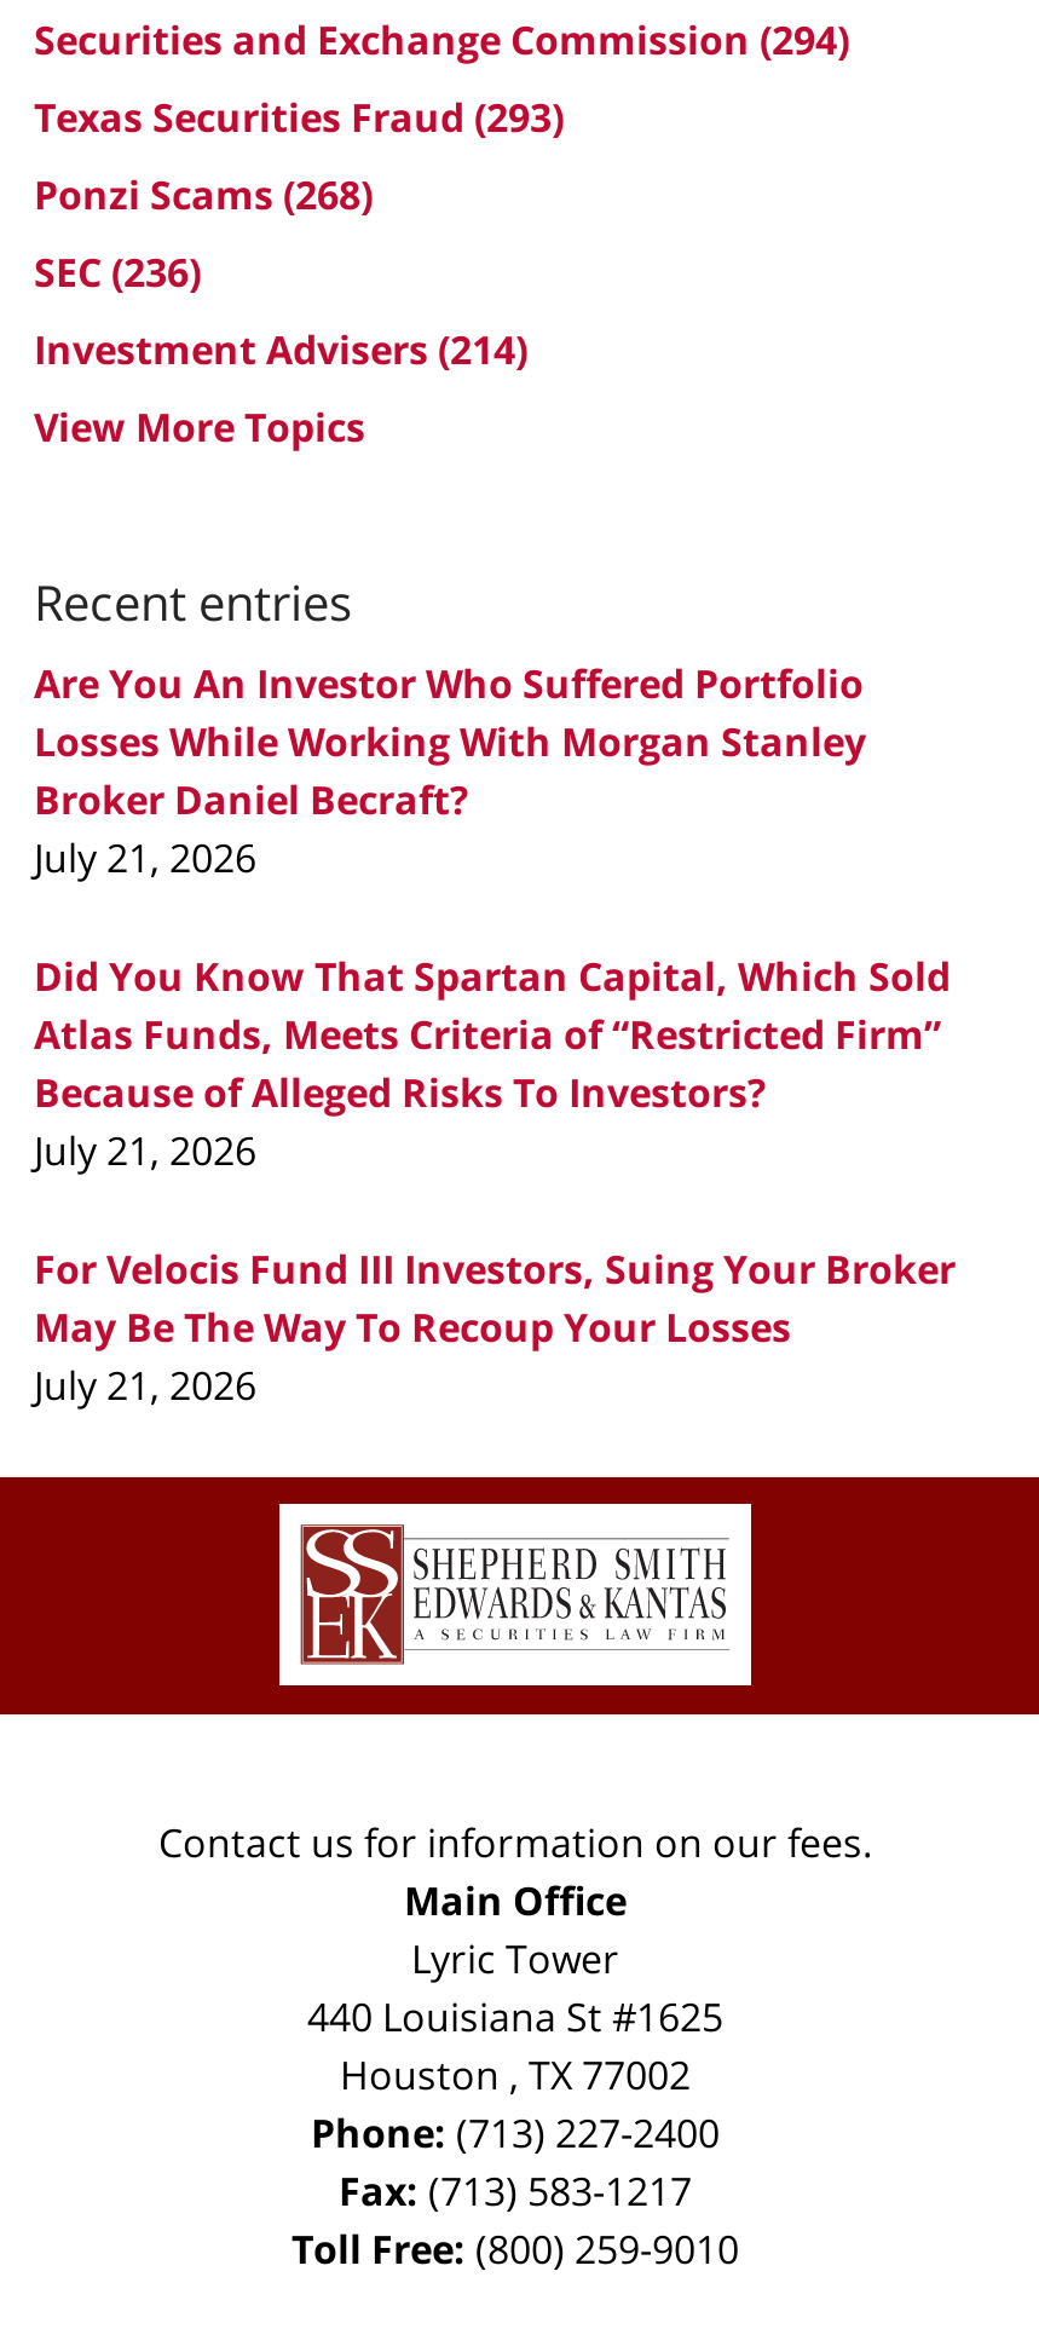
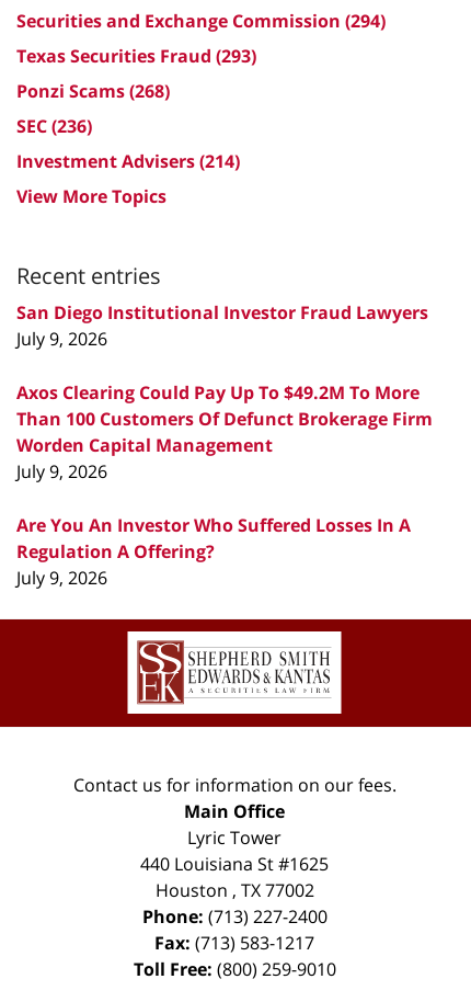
- Are You An Investor Who Suffered Portfolio
- Losses While Working With Morgan Stanley
- Broker Daniel Becraft?
- July 21, 2026
+ San Diego Institutional Investor Fraud Lawyers
+ July 9, 2026

- Did You Know That Spartan Capital, Which Sold
- Atlas Funds, Meets Criteria of “Restricted Firm”
- Because of Alleged Risks To Investors?
- July 21, 2026
+ Axos Clearing Could Pay Up To $49.2M To More
+ Than 100 Customers Of Defunct Brokerage Firm
+ Worden Capital Management
+ July 9, 2026

- For Velocis Fund III Investors, Suing Your Broker
- May Be The Way To Recoup Your Losses
- July 21, 2026
+ Are You An Investor Who Suffered Losses In A
+ Regulation A Offering?
+ July 9, 2026
